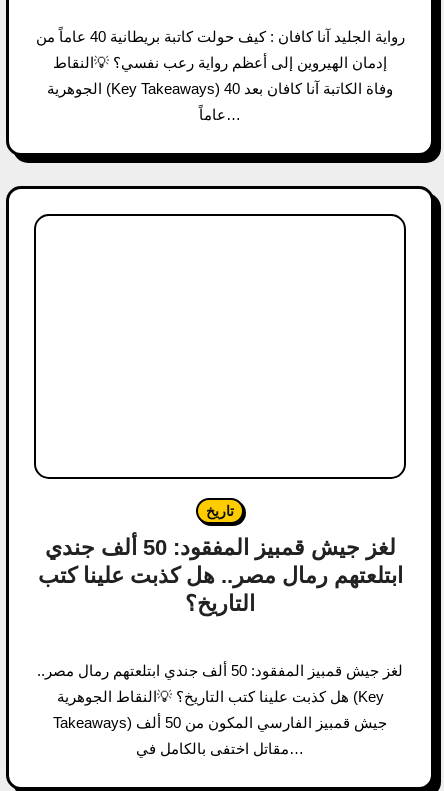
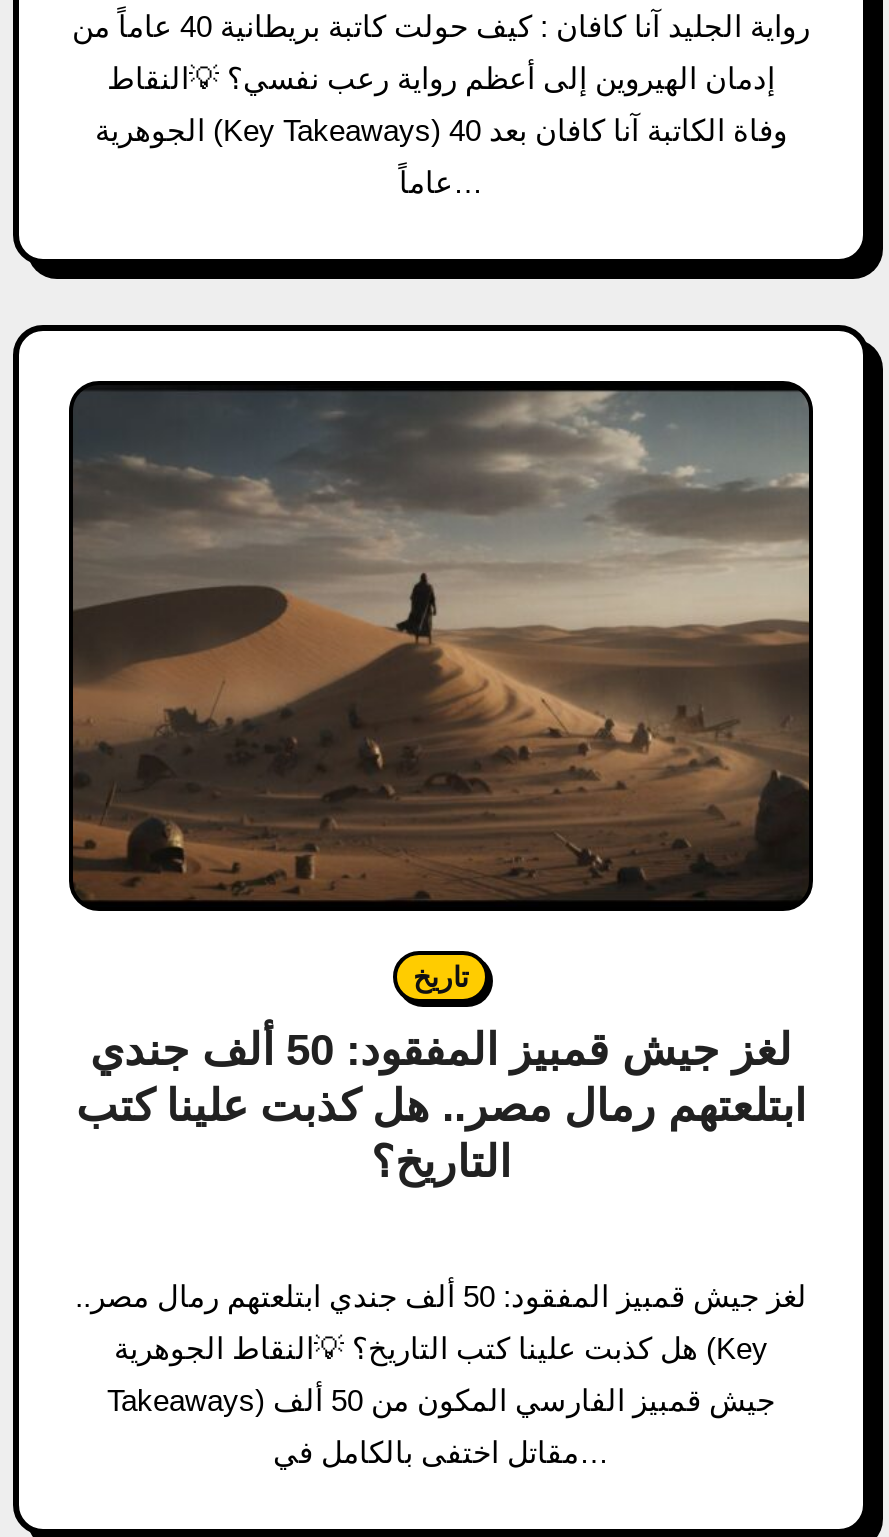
+ [image]
